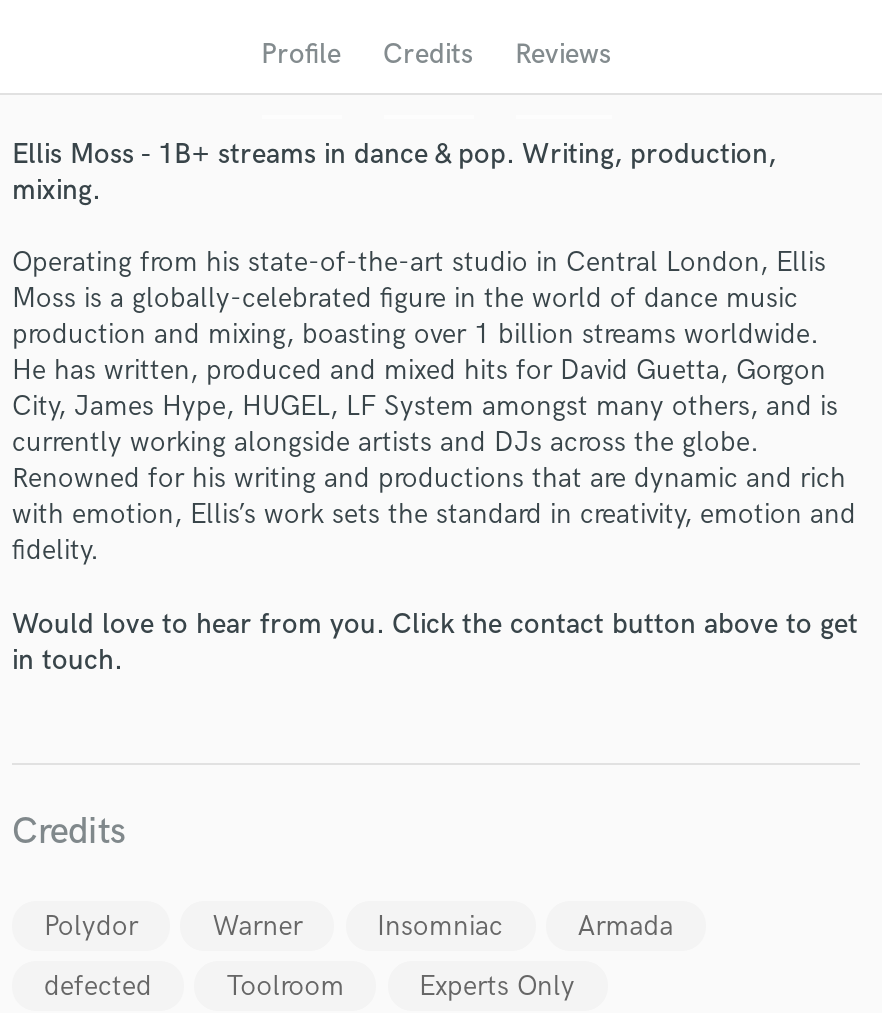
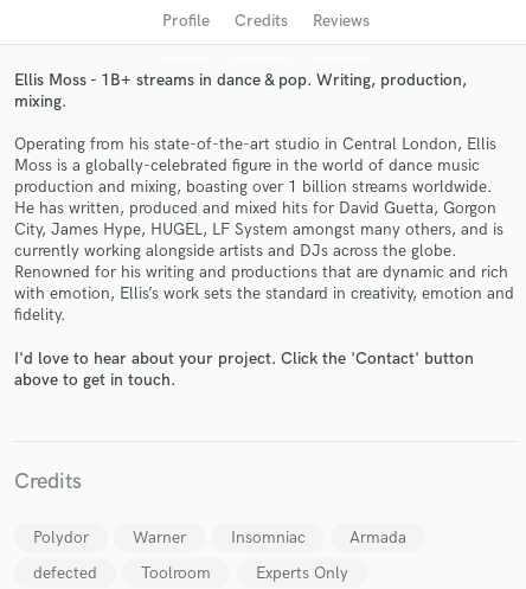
- Would love to hear from you. Click the contact button above to get
- in touch.
+ I'd love to hear about your project. Click the 'Contact' button
+ above to get in touch.
